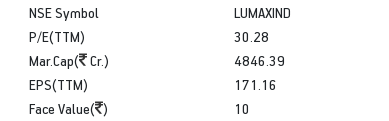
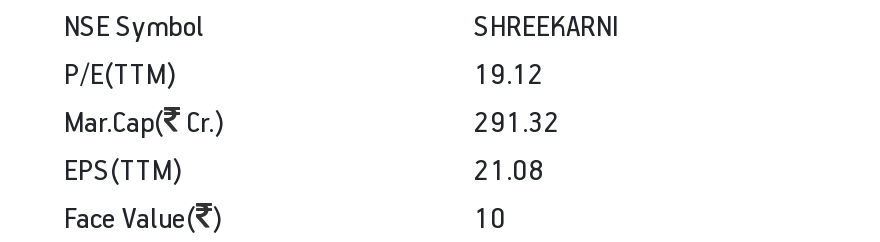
- LUMAXIND
- 30.28
- 4846.39
+ SHREEKARNI
+ 19.12
+ 291.32

- 171.16
+ 21.08
